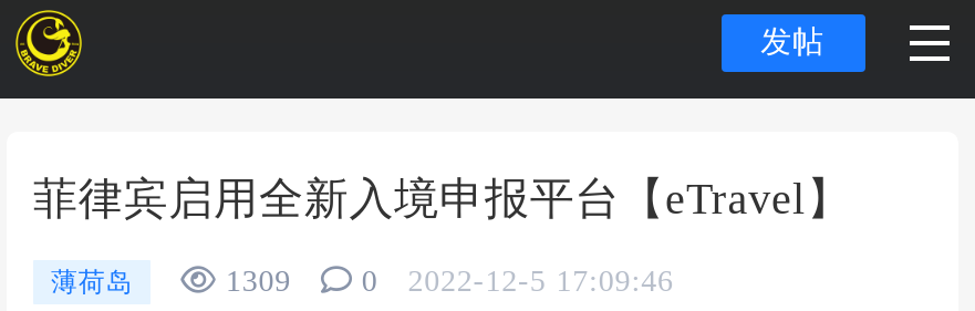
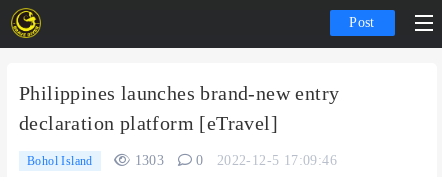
- 发帖
+ Post

- 菲律宾启用全新入境申报平台【eTravel】
+ Philippines launches brand-new entry
+ declaration platform [eTravel]

- 薄荷岛
- 1309
+ Bohol Island
+ 1303
